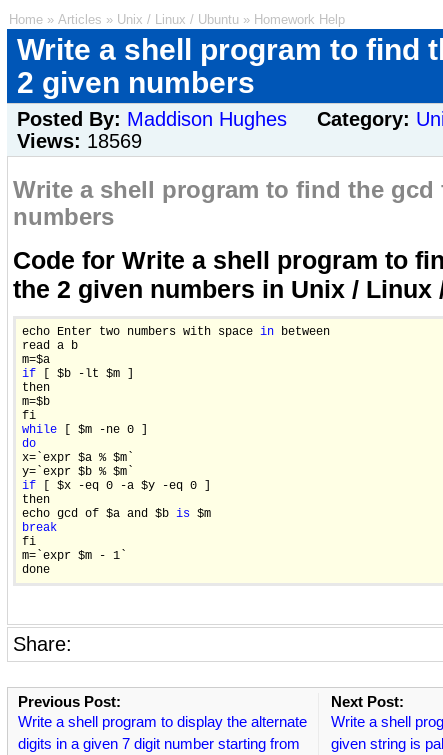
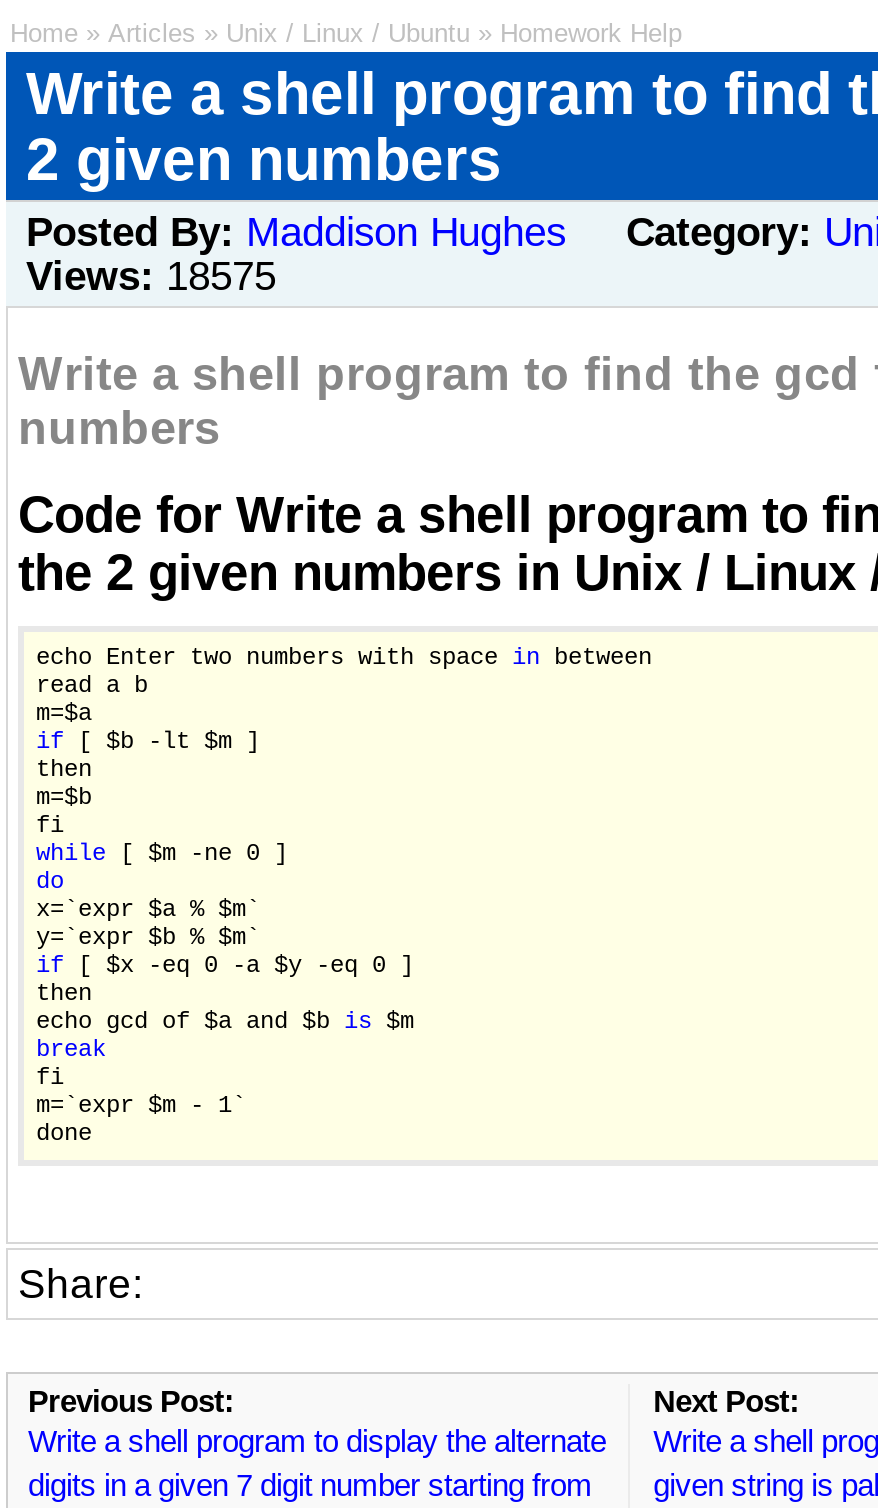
- Views: 18569
+ Views: 18575
